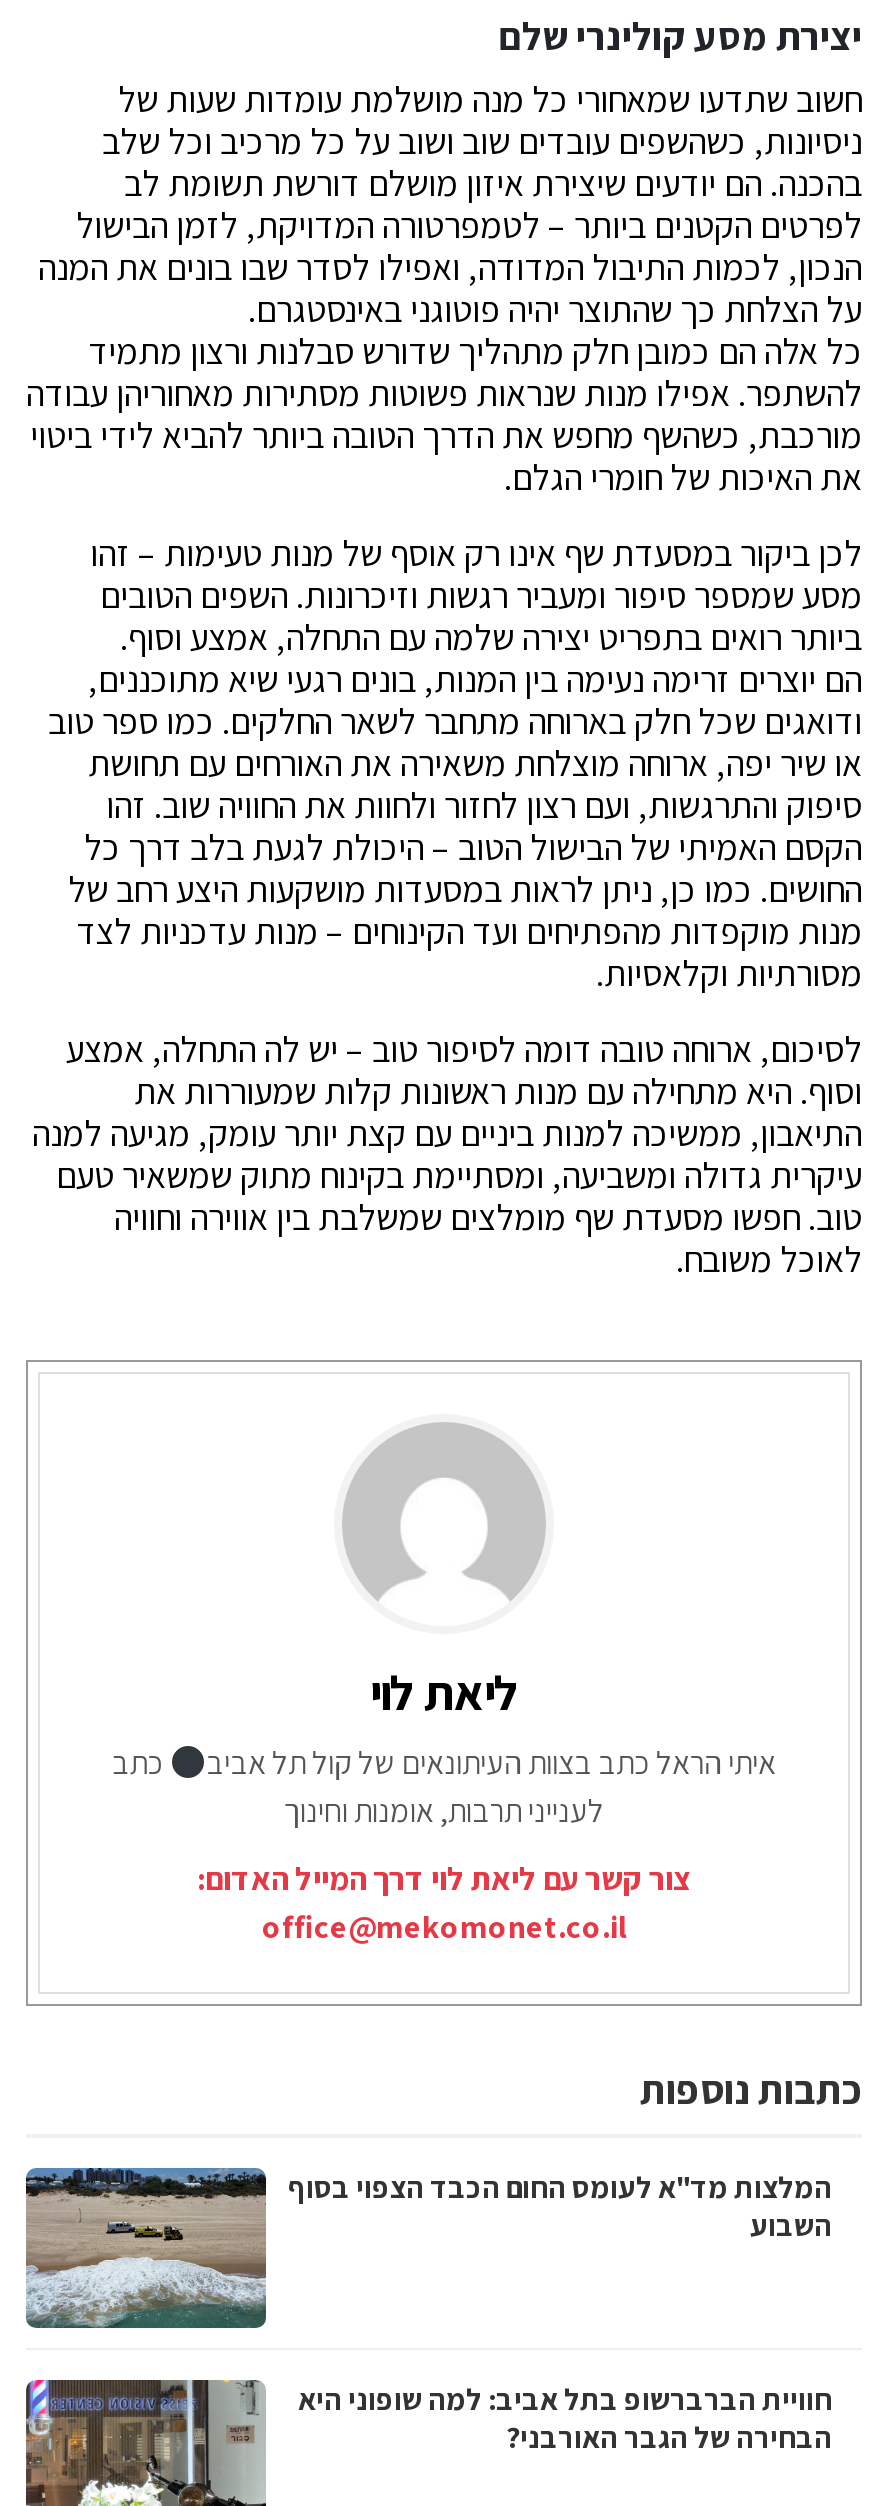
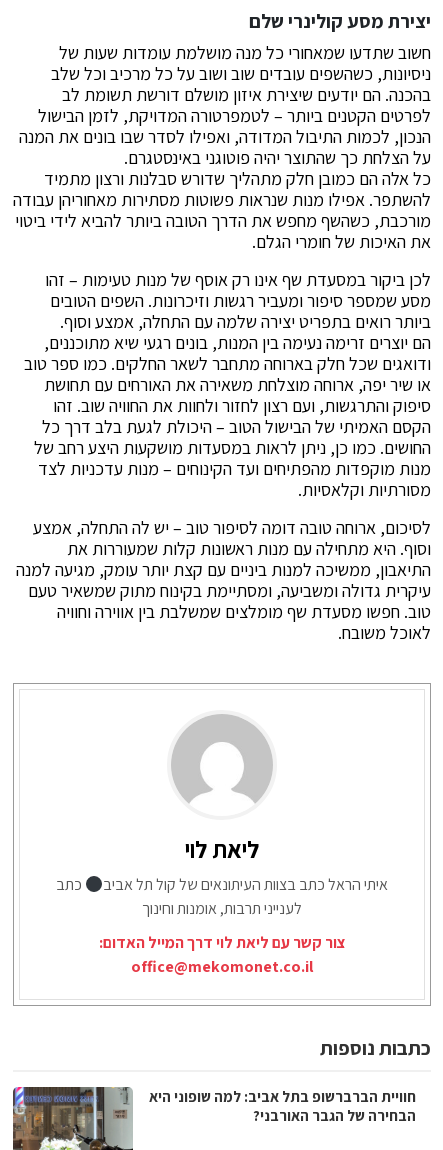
- [image]
- המלצות מד"א לעומס החום הכבד הצפוי בסוף
- השבוע
